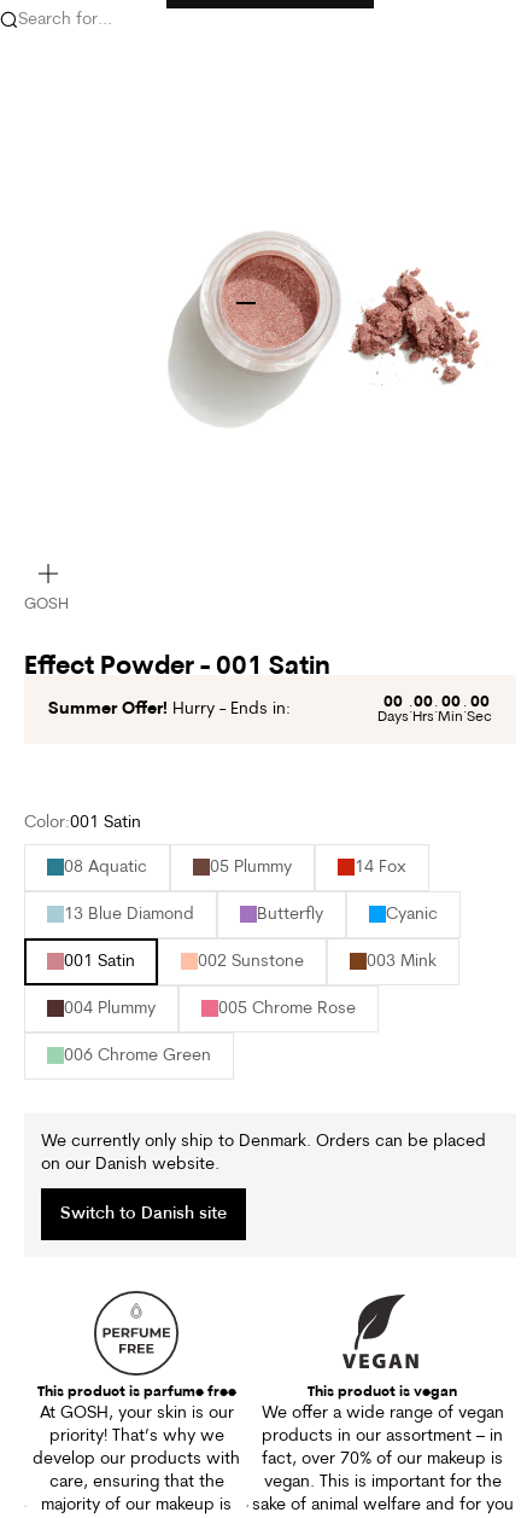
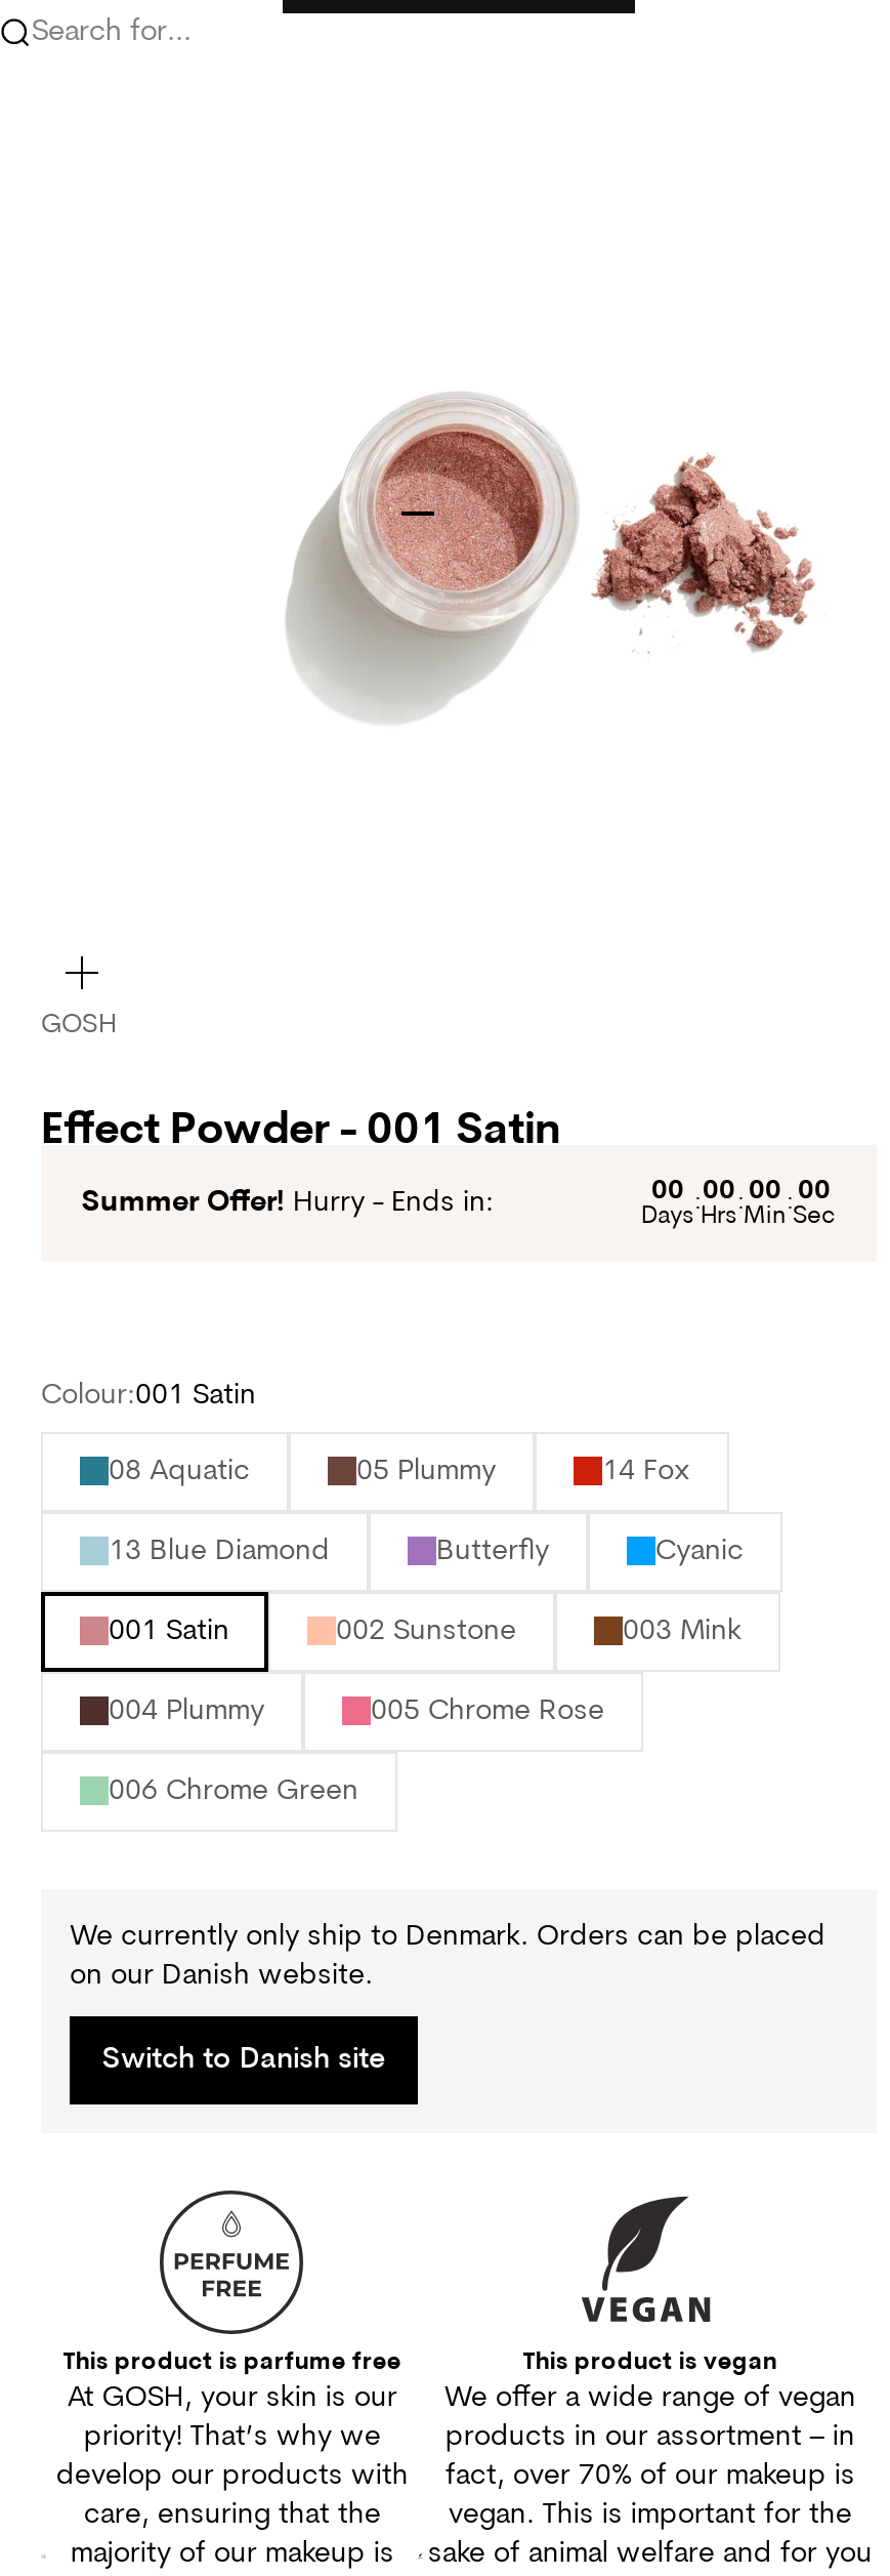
- Color:001 Satin
+ Colour:001 Satin
